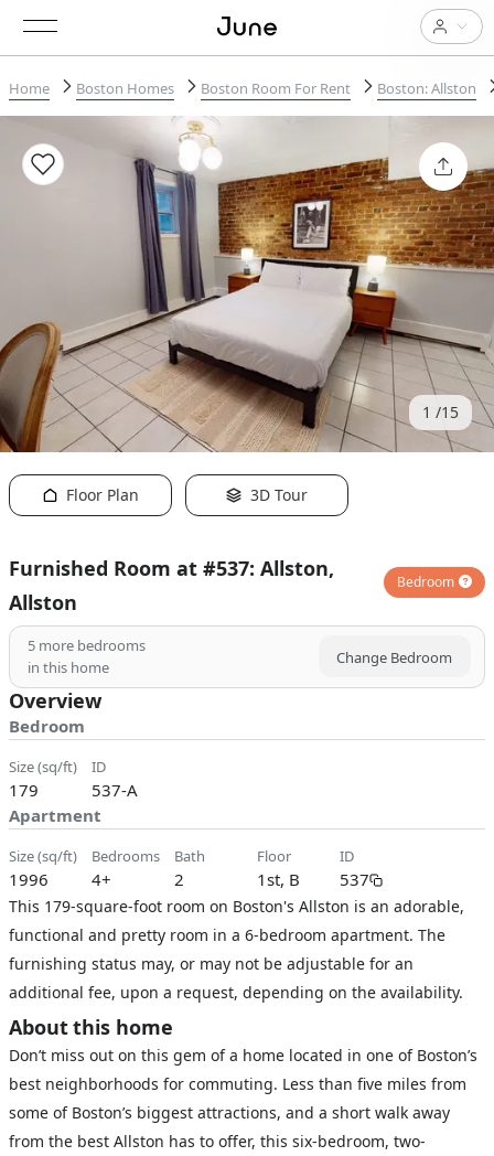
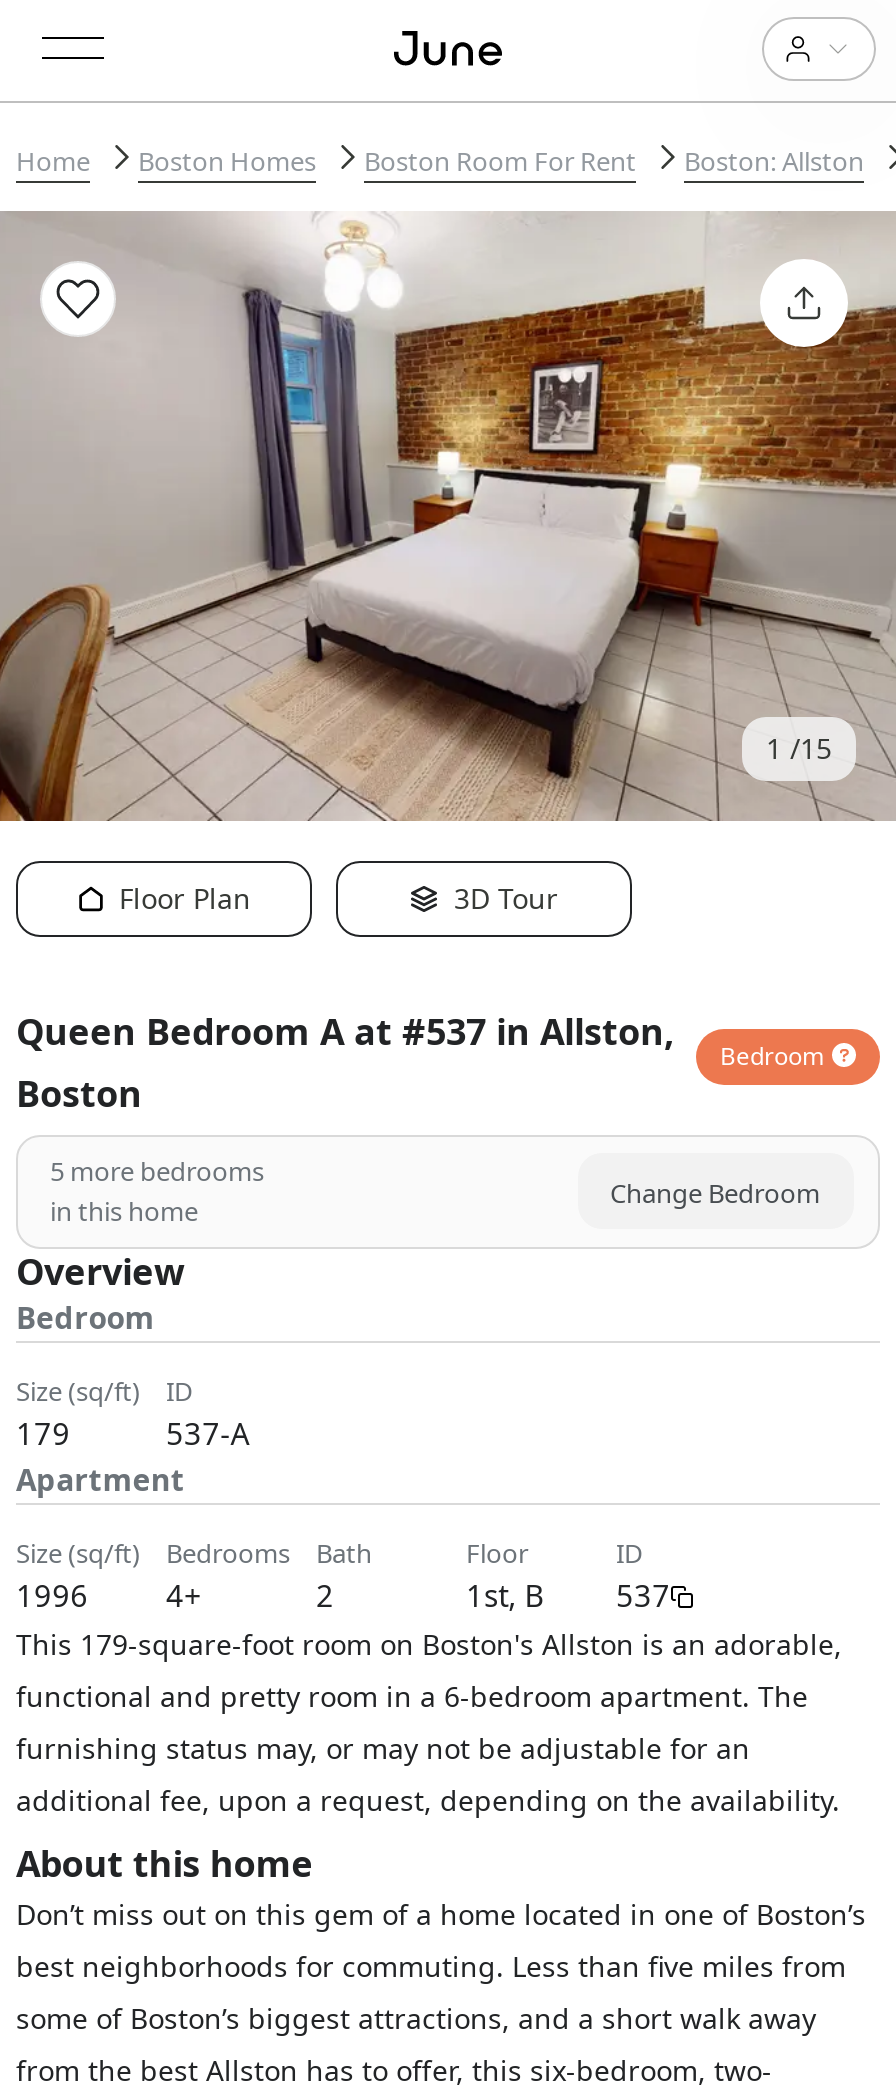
- Furnished Room at #537: Allston,
- Allston
+ Queen Bedroom A at #537 in Allston,
+ Boston
